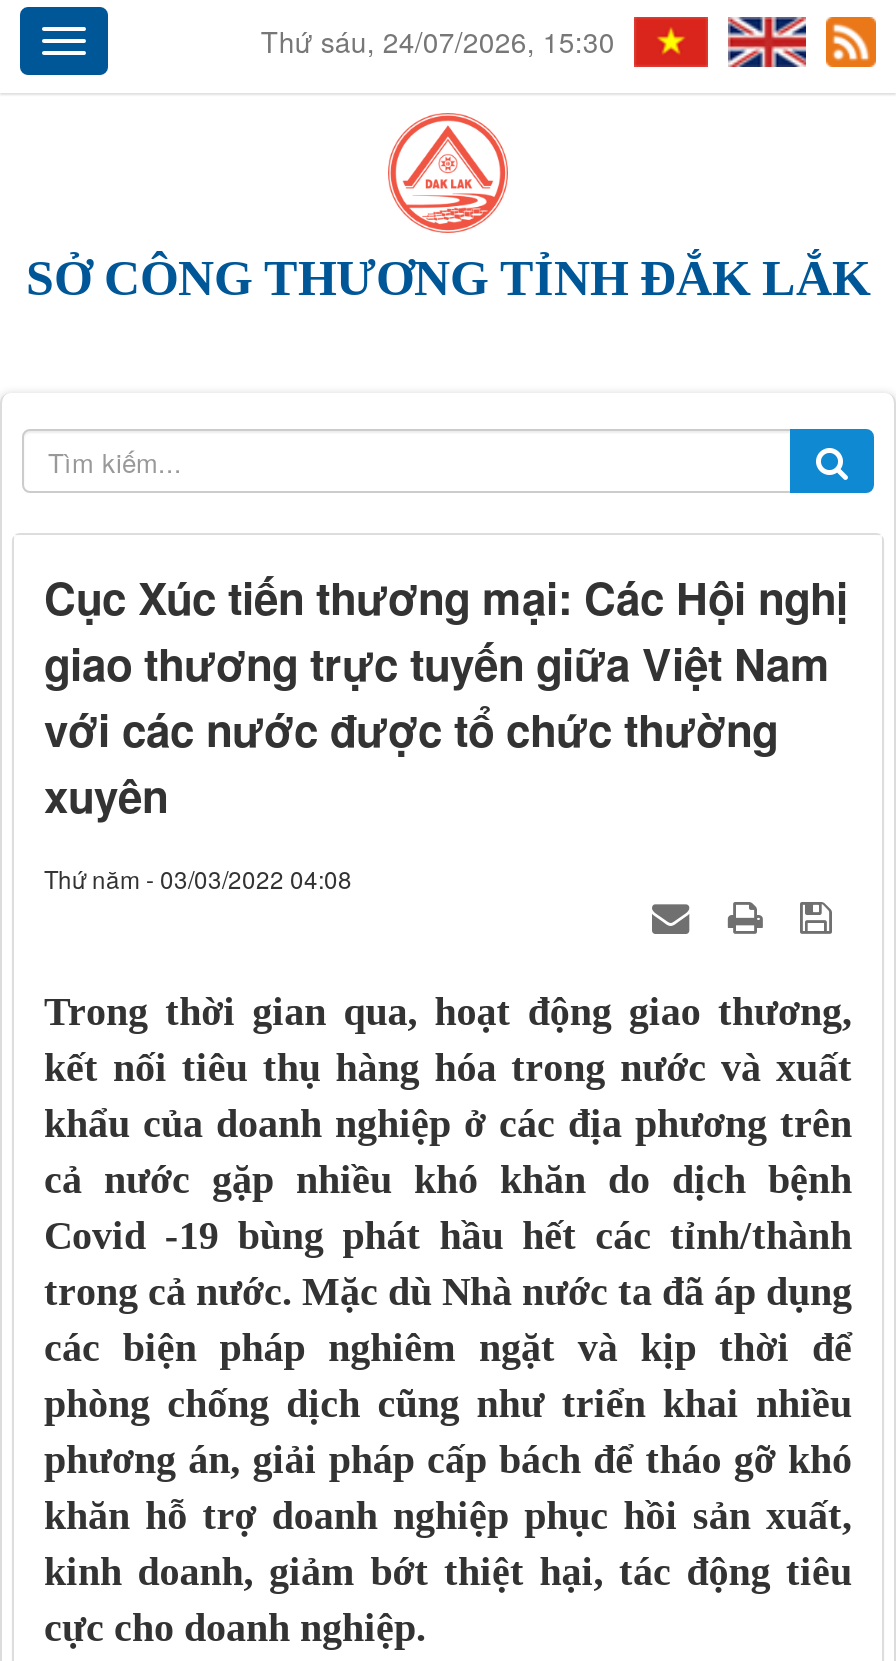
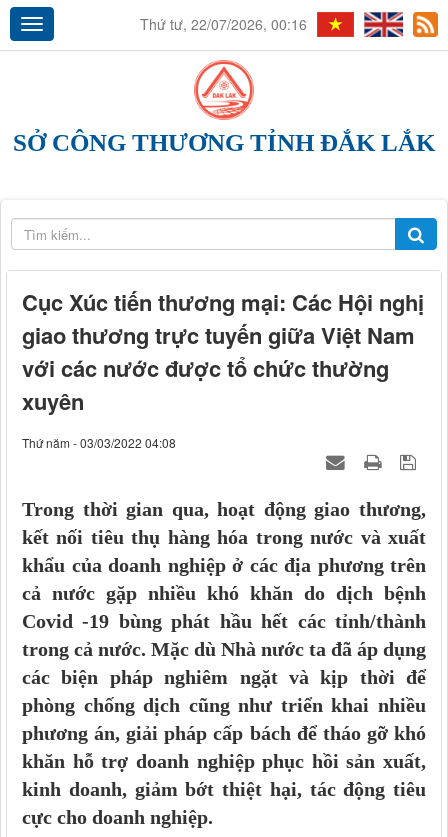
- Thứ sáu, 24/07/2026, 15:30
+ Thứ tư, 22/07/2026, 00:16
